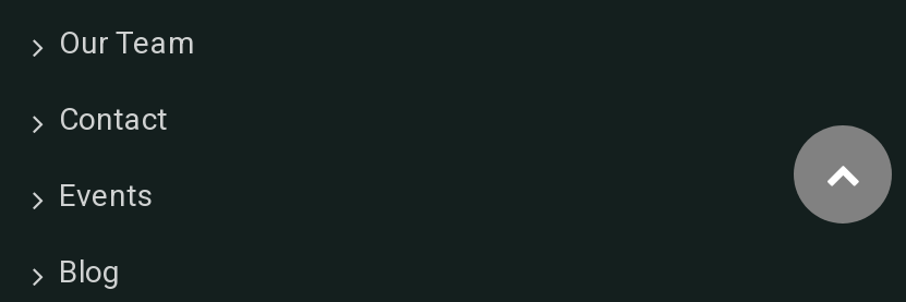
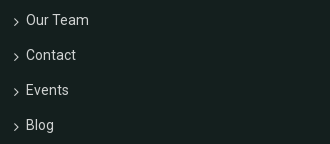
- [image]
